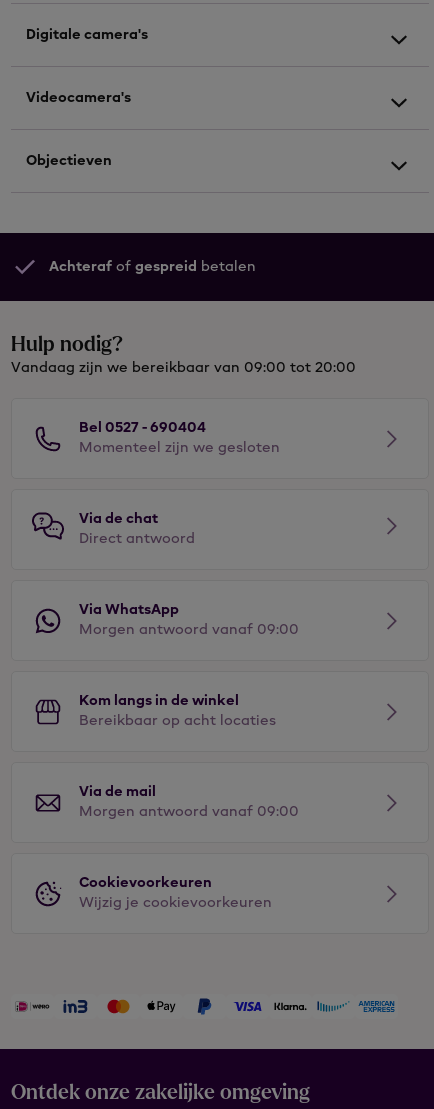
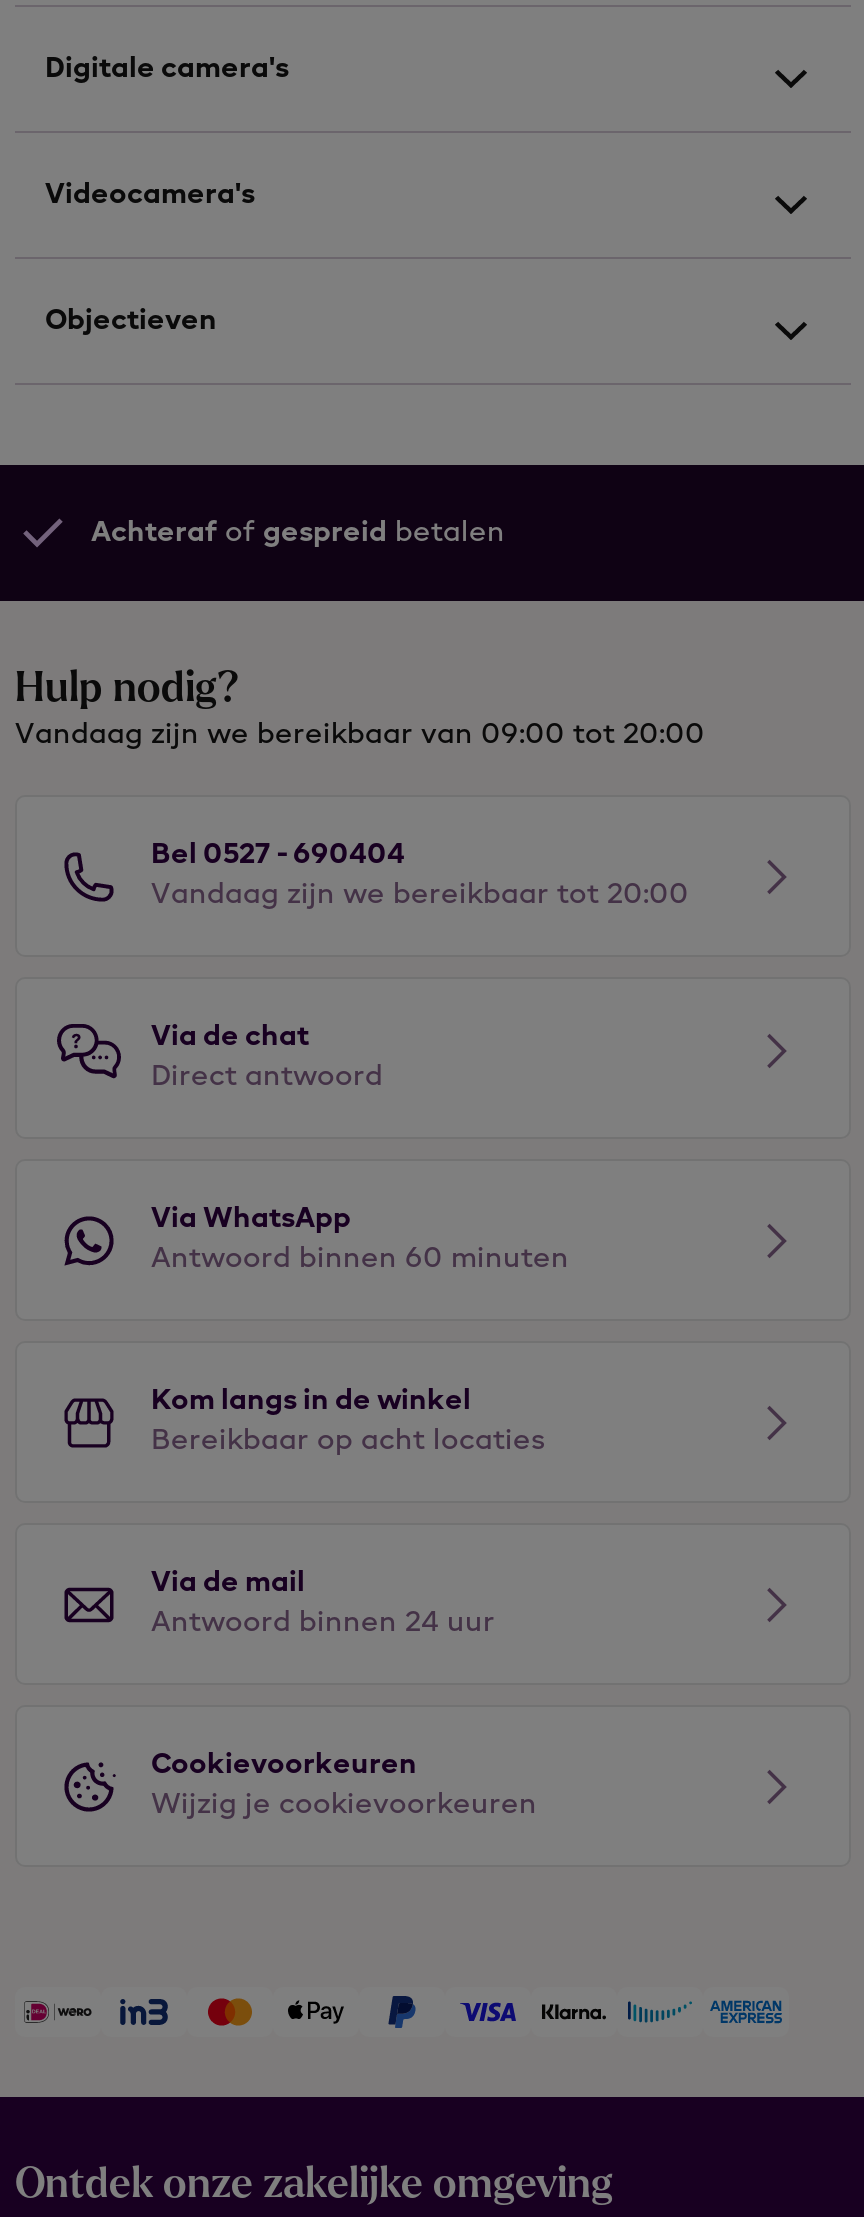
- Momenteel zijn we gesloten
+ Vandaag zijn we bereikbaar tot 20:00

- Morgen antwoord vanaf 09:00
+ Antwoord binnen 60 minuten

- Morgen antwoord vanaf 09:00
+ Antwoord binnen 24 uur
